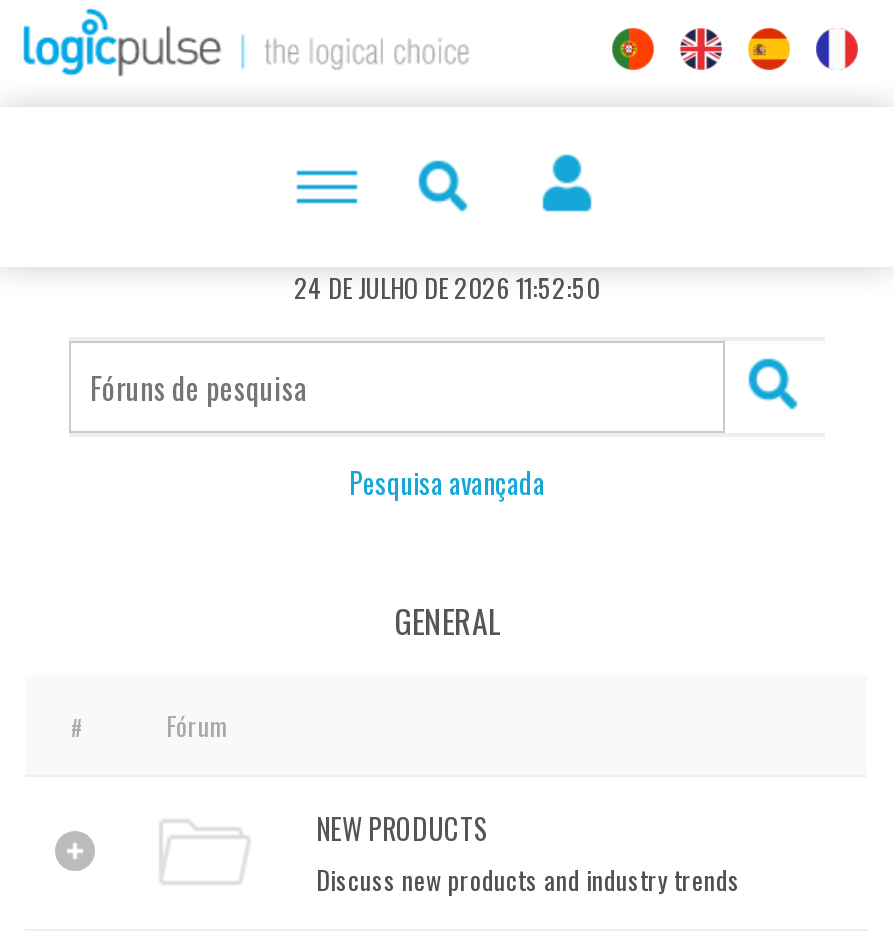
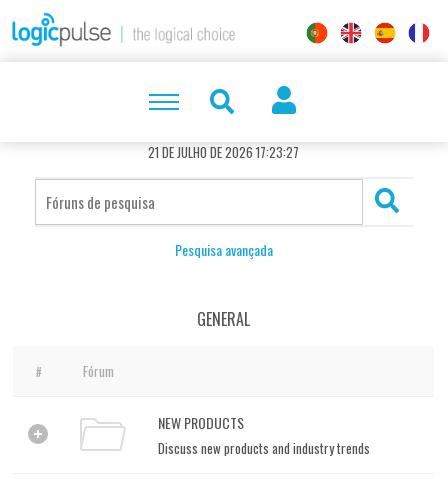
- 24 DE JULHO DE 2026 11:52:50
+ 21 DE JULHO DE 2026 17:23:27
